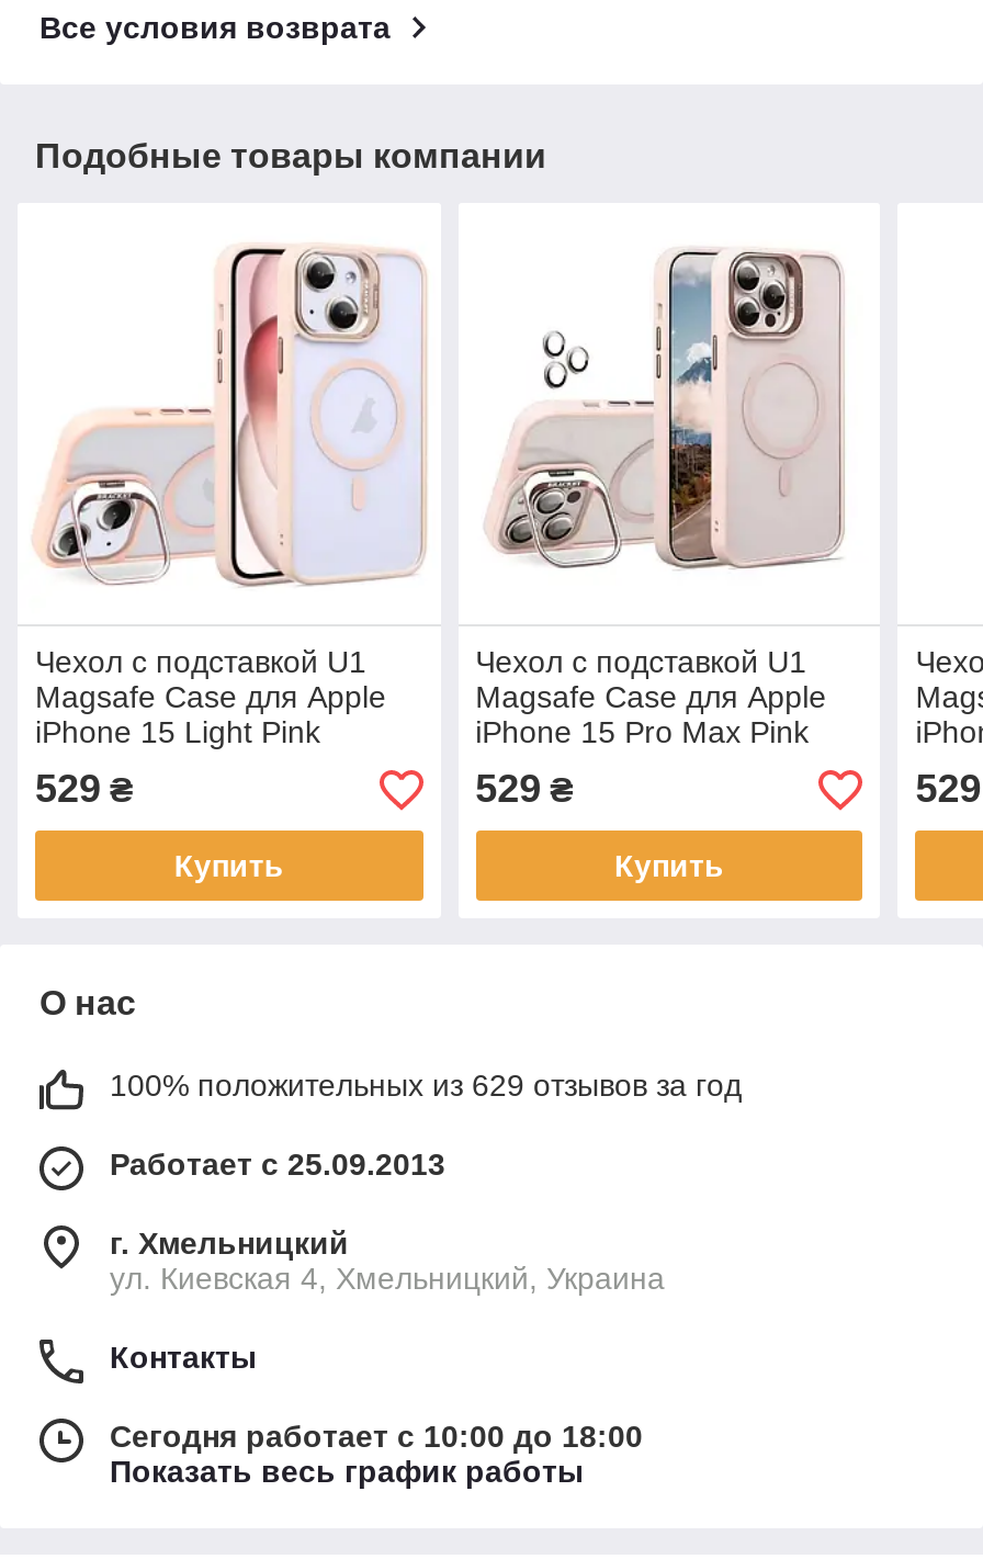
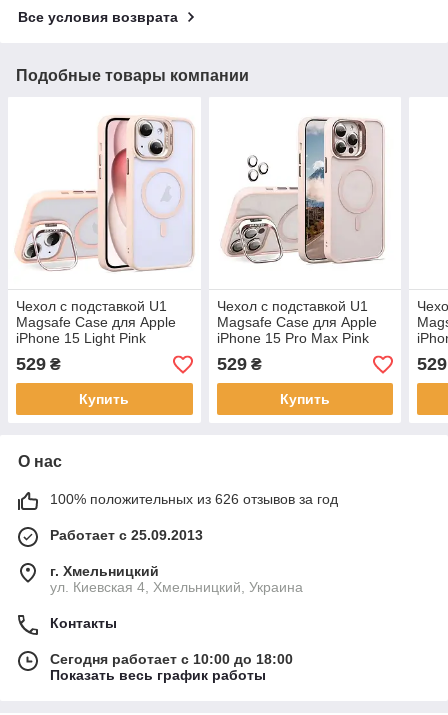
- 100% положительных из 629 отзывов за год
+ 100% положительных из 626 отзывов за год
